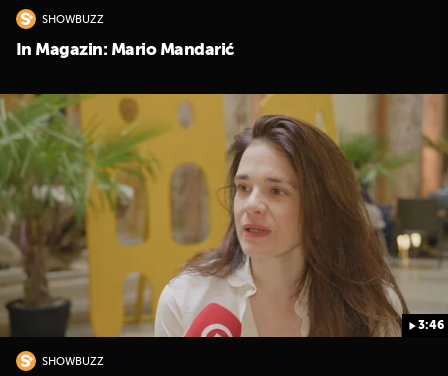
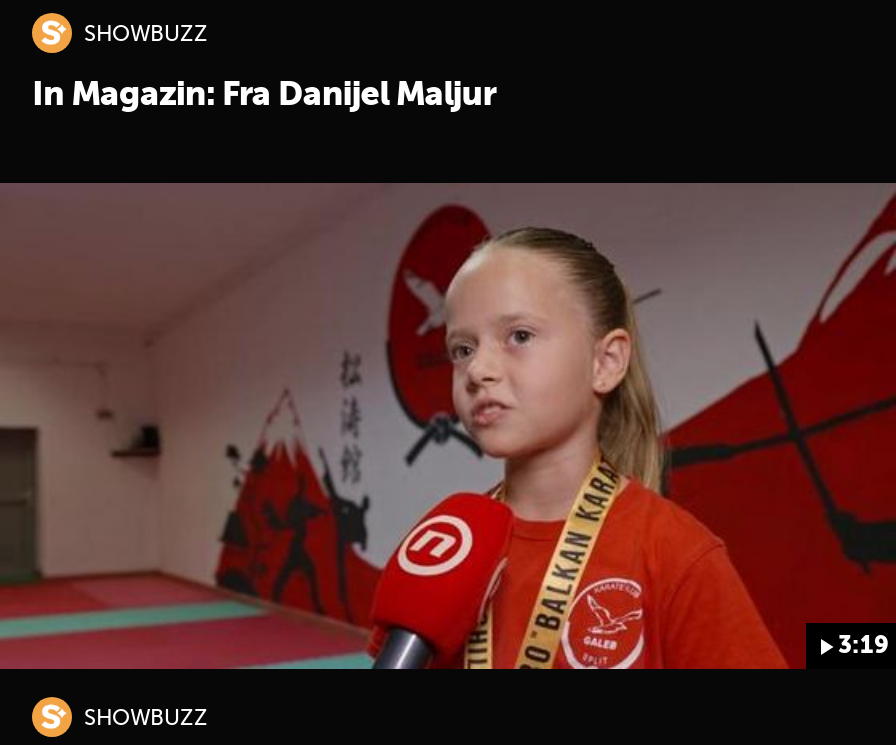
- In Magazin: Mario Mandarić
+ In Magazin: Fra Danijel Maljur

- [image]
- 3:46
+ [image]
+ 3:19
